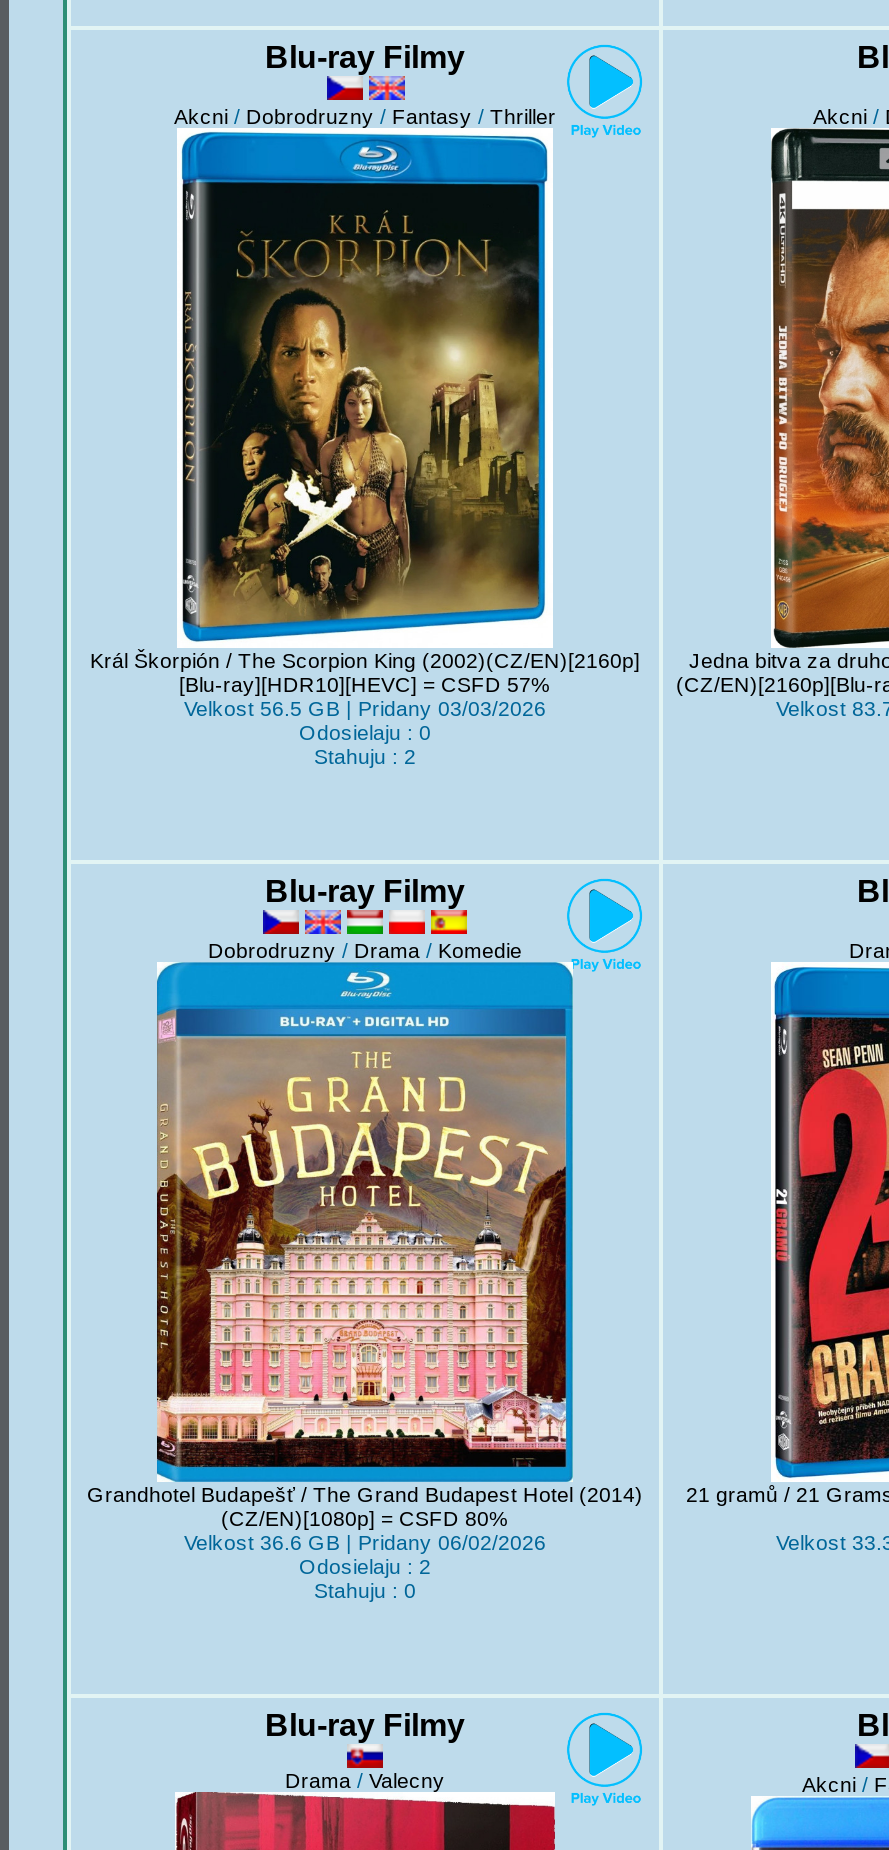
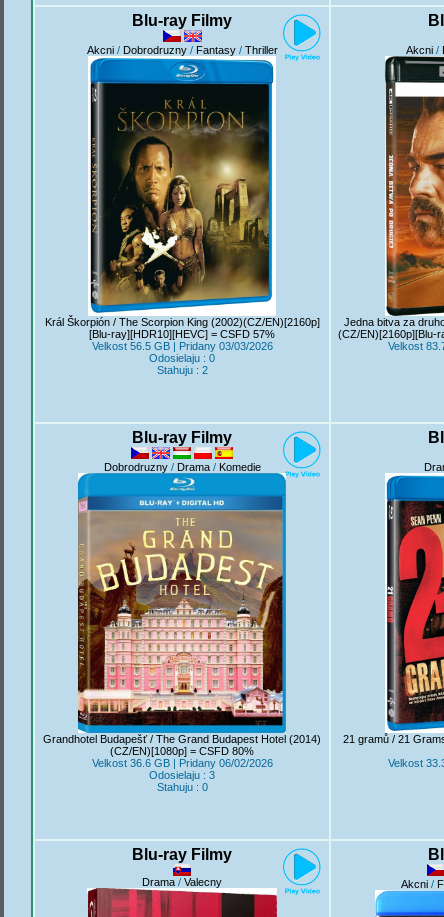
- Odosielaju : 2
+ Odosielaju : 3
